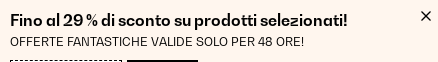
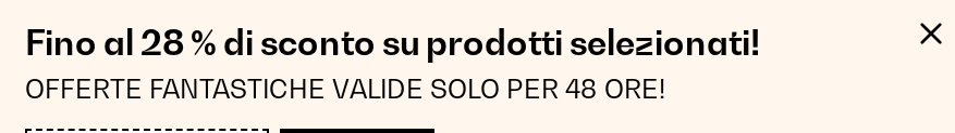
- Fino al 29 % di sconto su prodotti selezionati!
+ Fino al 28 % di sconto su prodotti selezionati!
